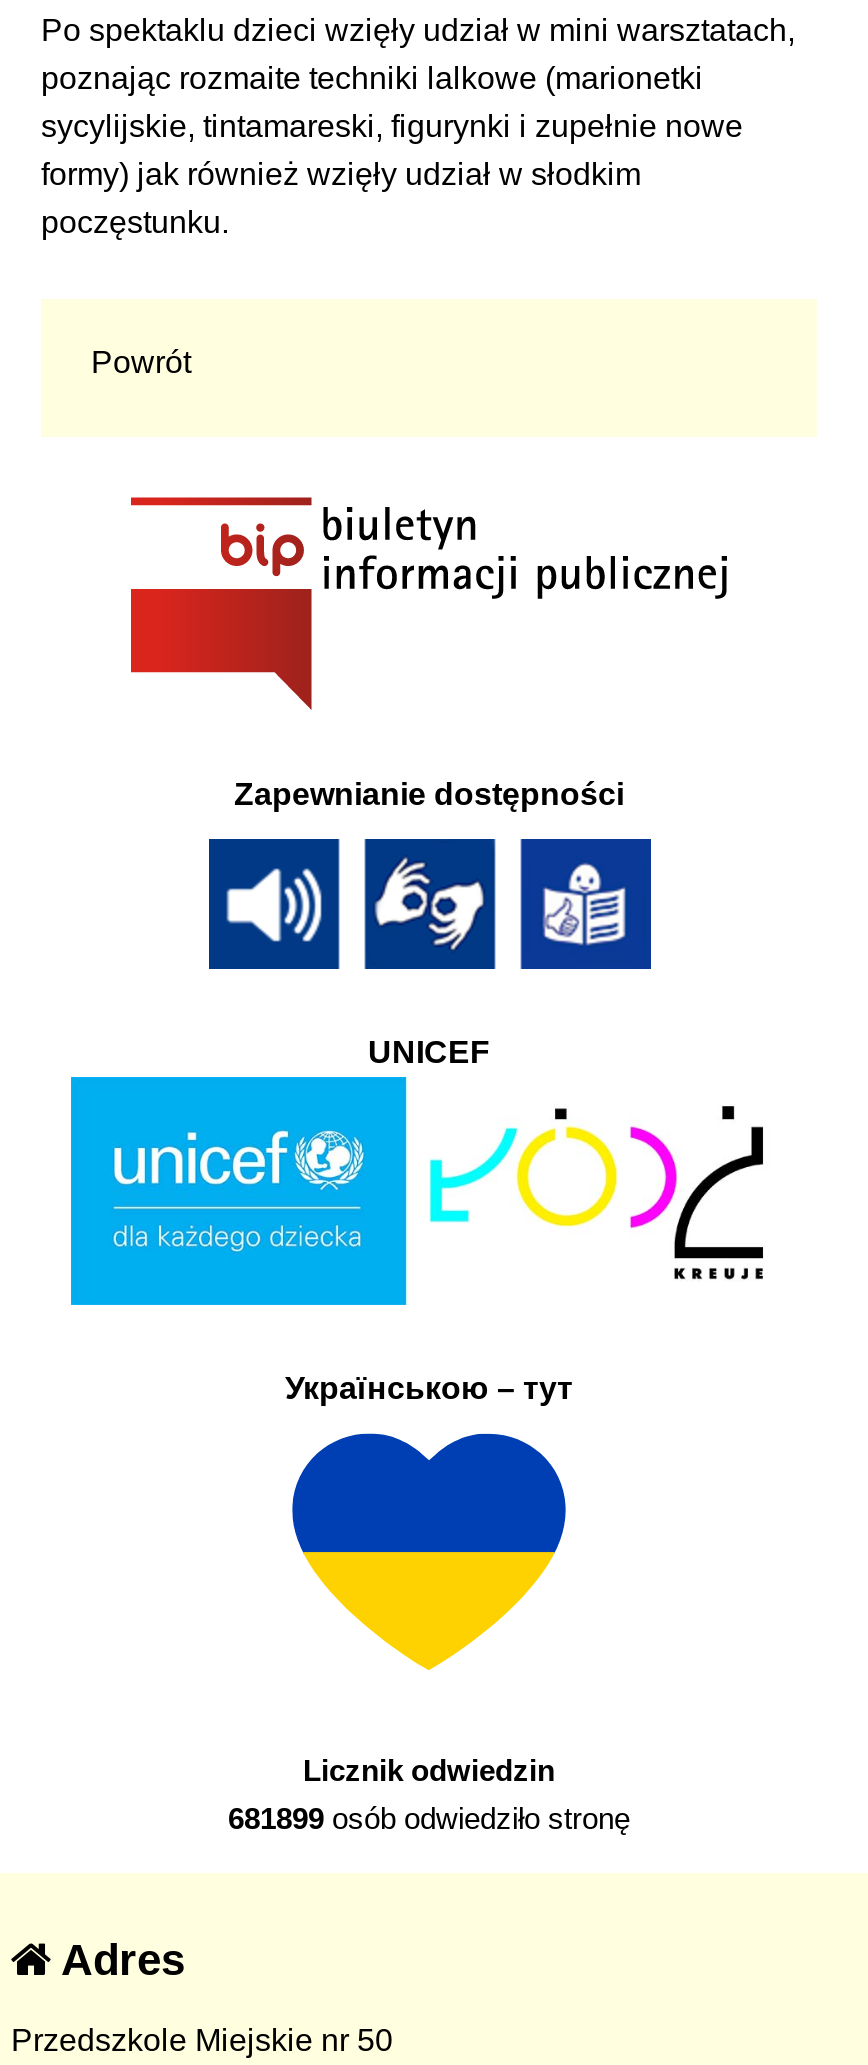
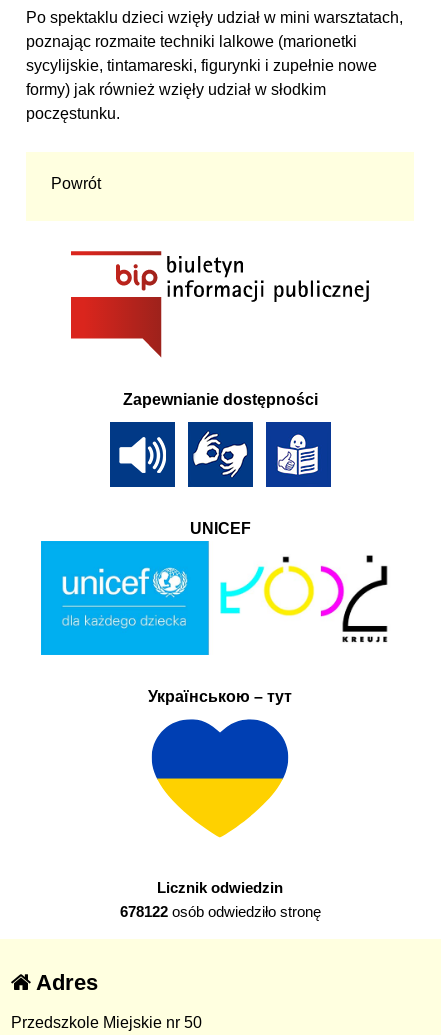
- 681899 osób odwiedziło stronę
+ 678122 osób odwiedziło stronę
